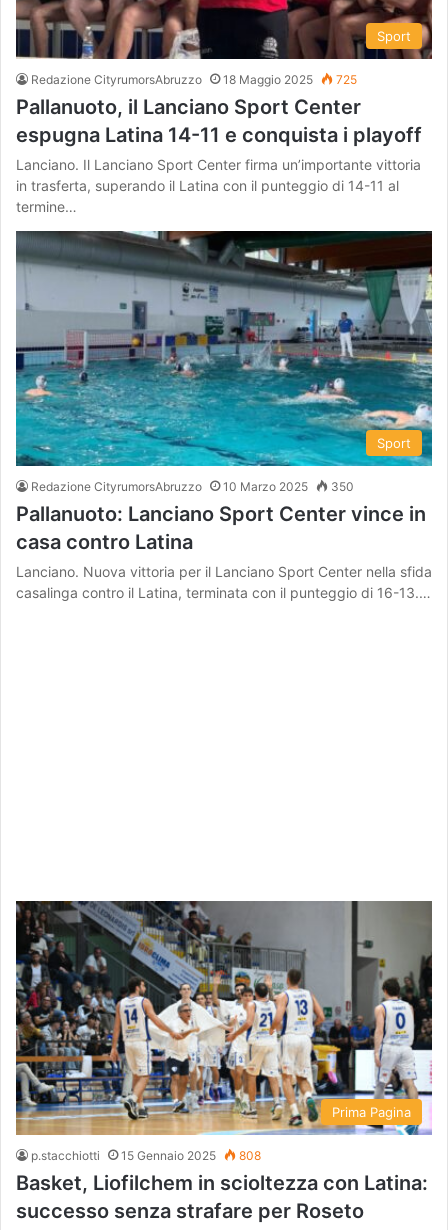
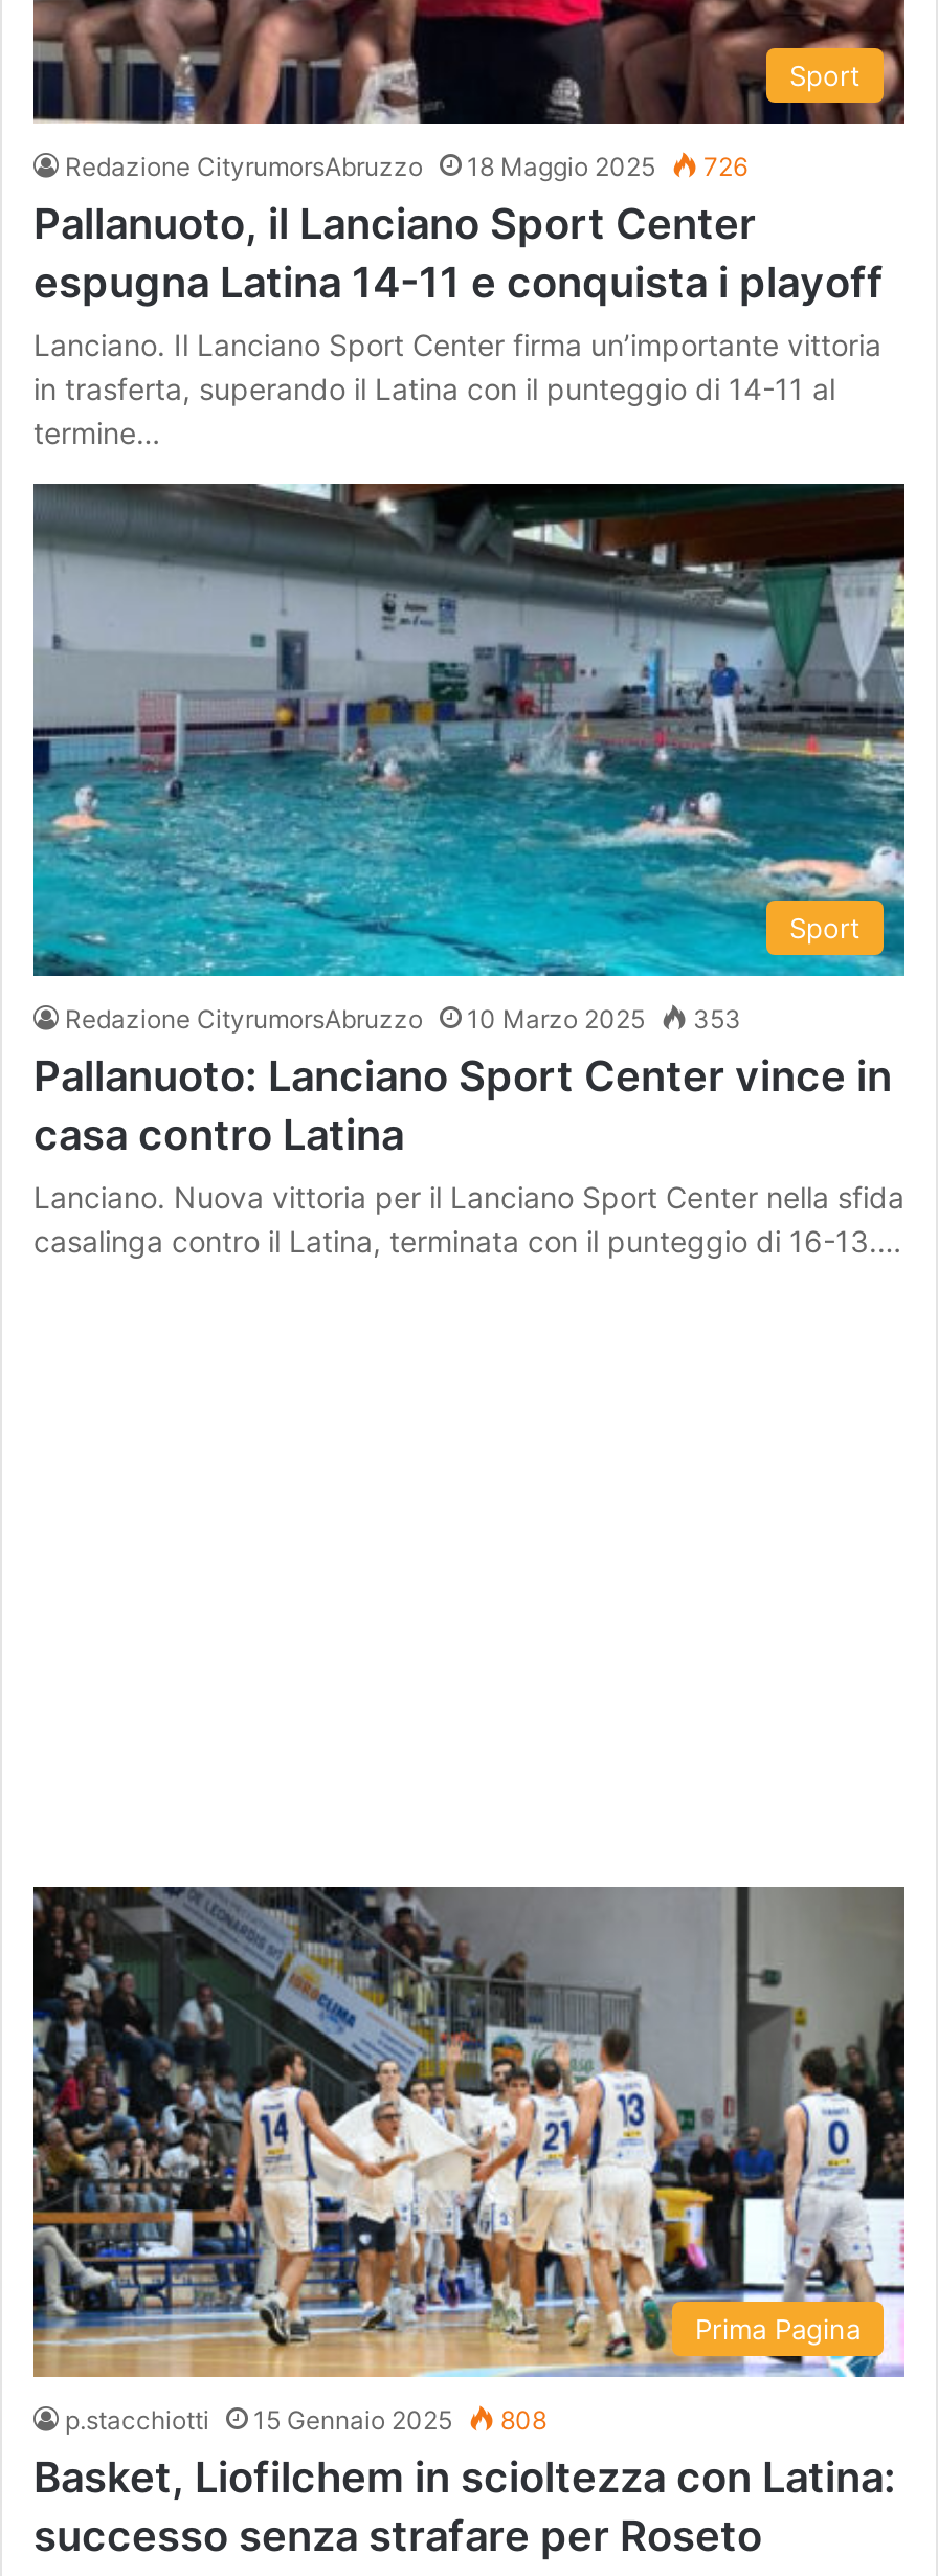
- Redazione CityrumorsAbruzzo 18 Maggio 2025 725
+ Redazione CityrumorsAbruzzo 18 Maggio 2025 726

- Redazione CityrumorsAbruzzo 10 Marzo 2025 350
+ Redazione CityrumorsAbruzzo 10 Marzo 2025 353
